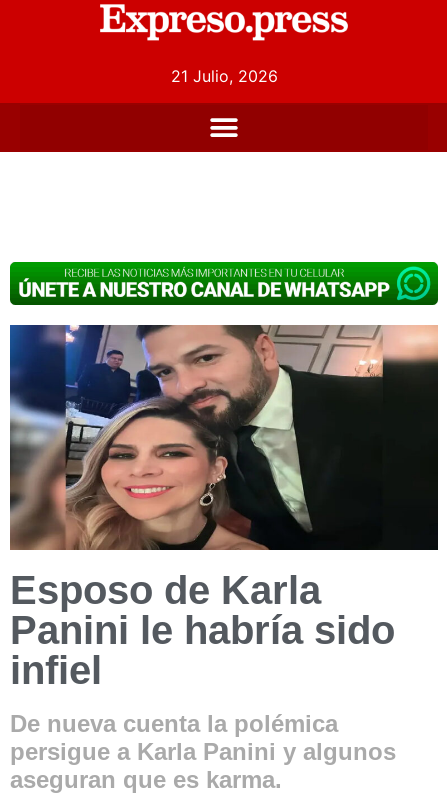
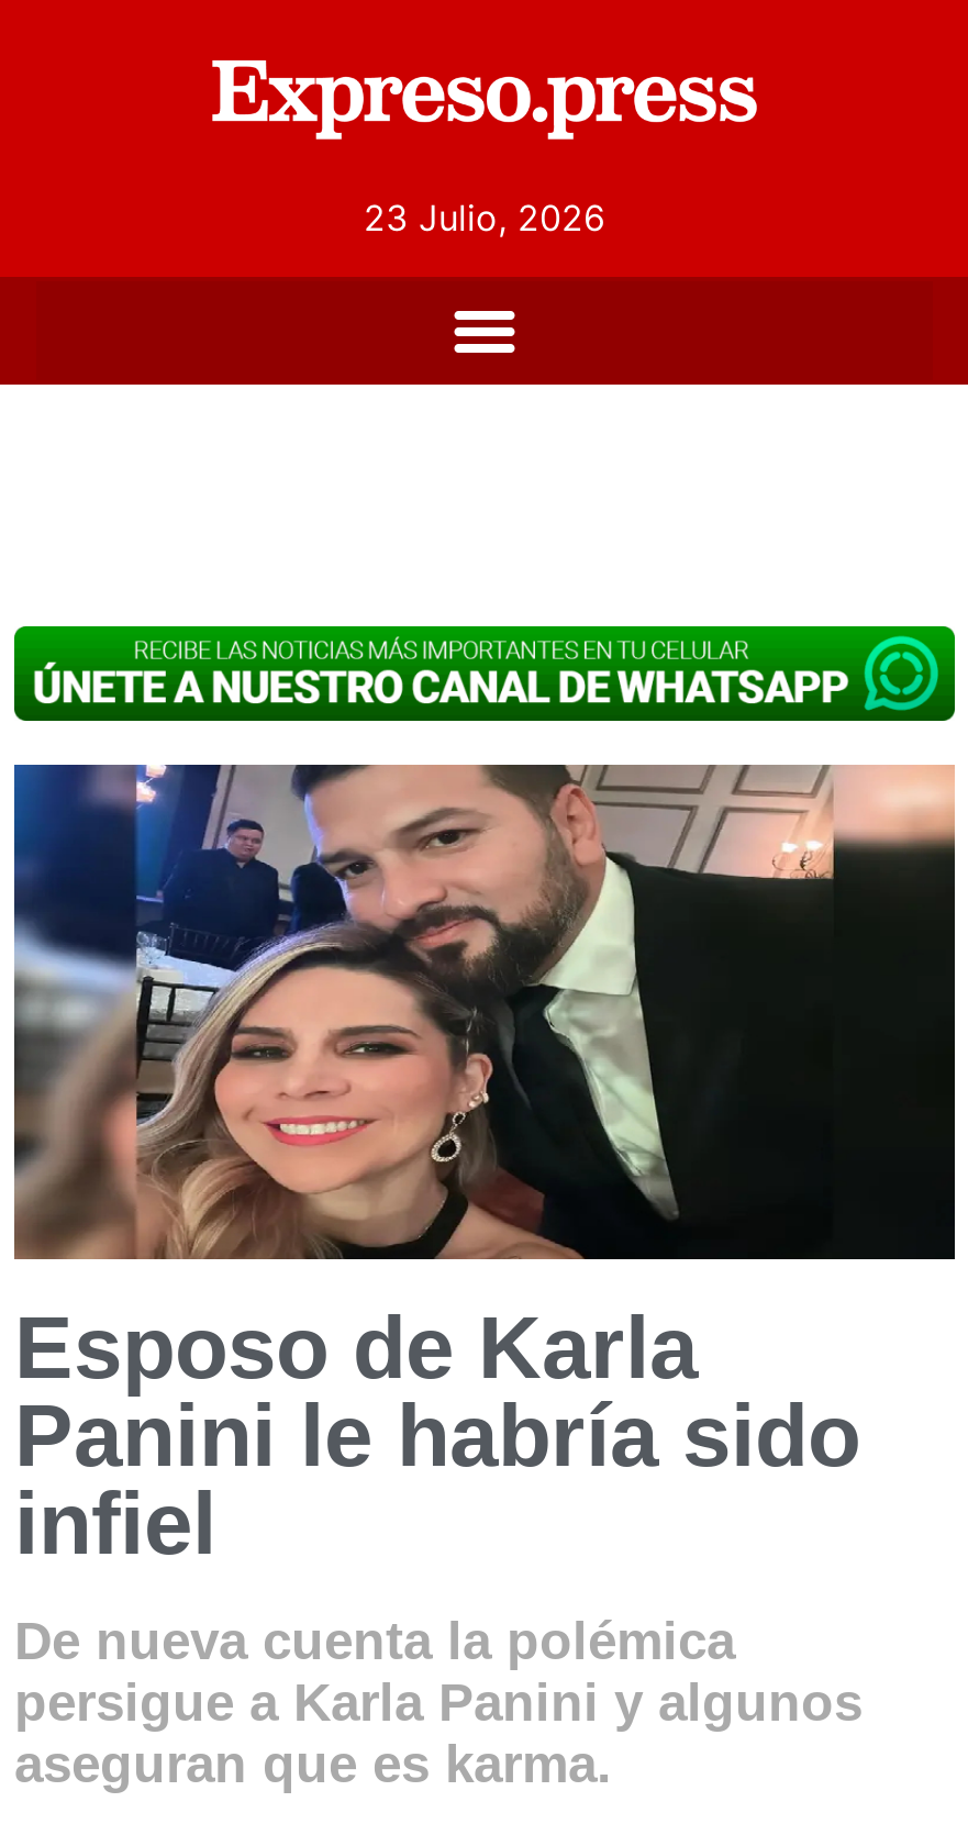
- 21 Julio, 2026
+ 23 Julio, 2026
